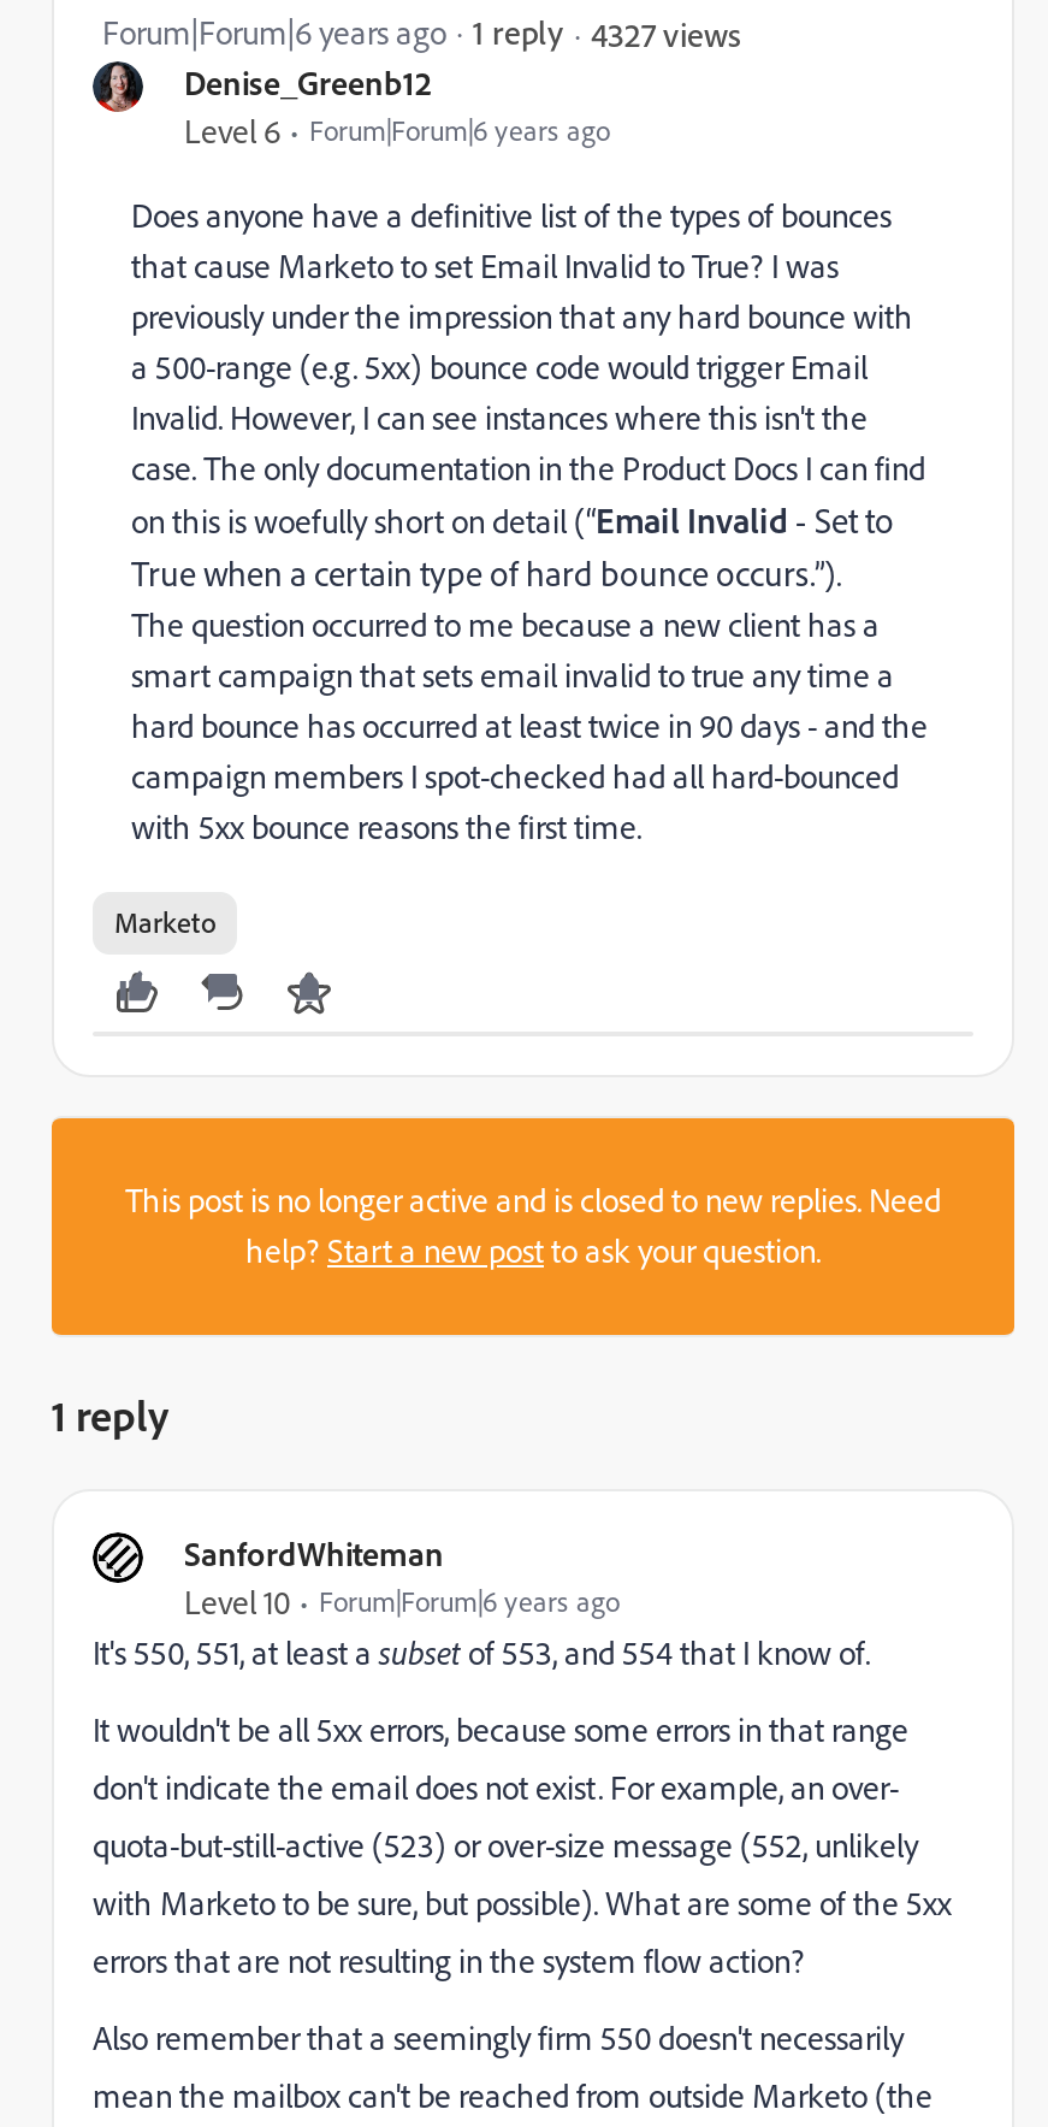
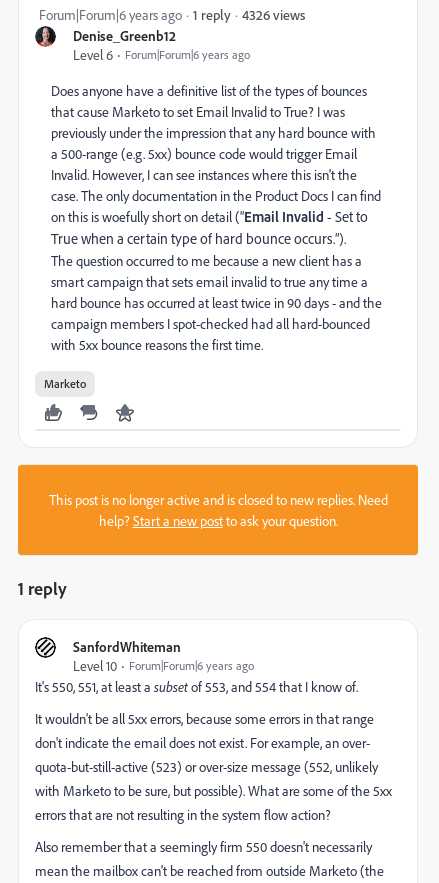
- 4327 views
+ 4326 views
